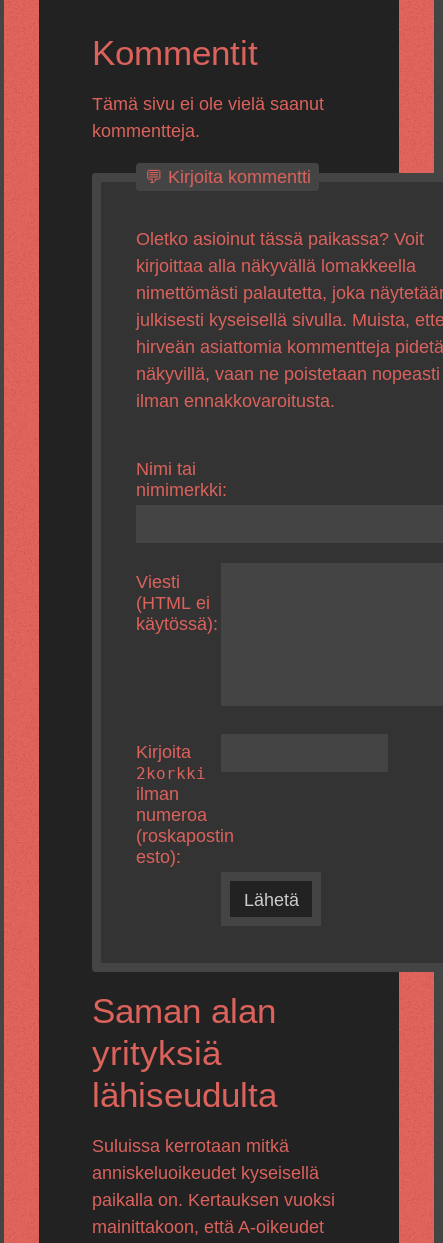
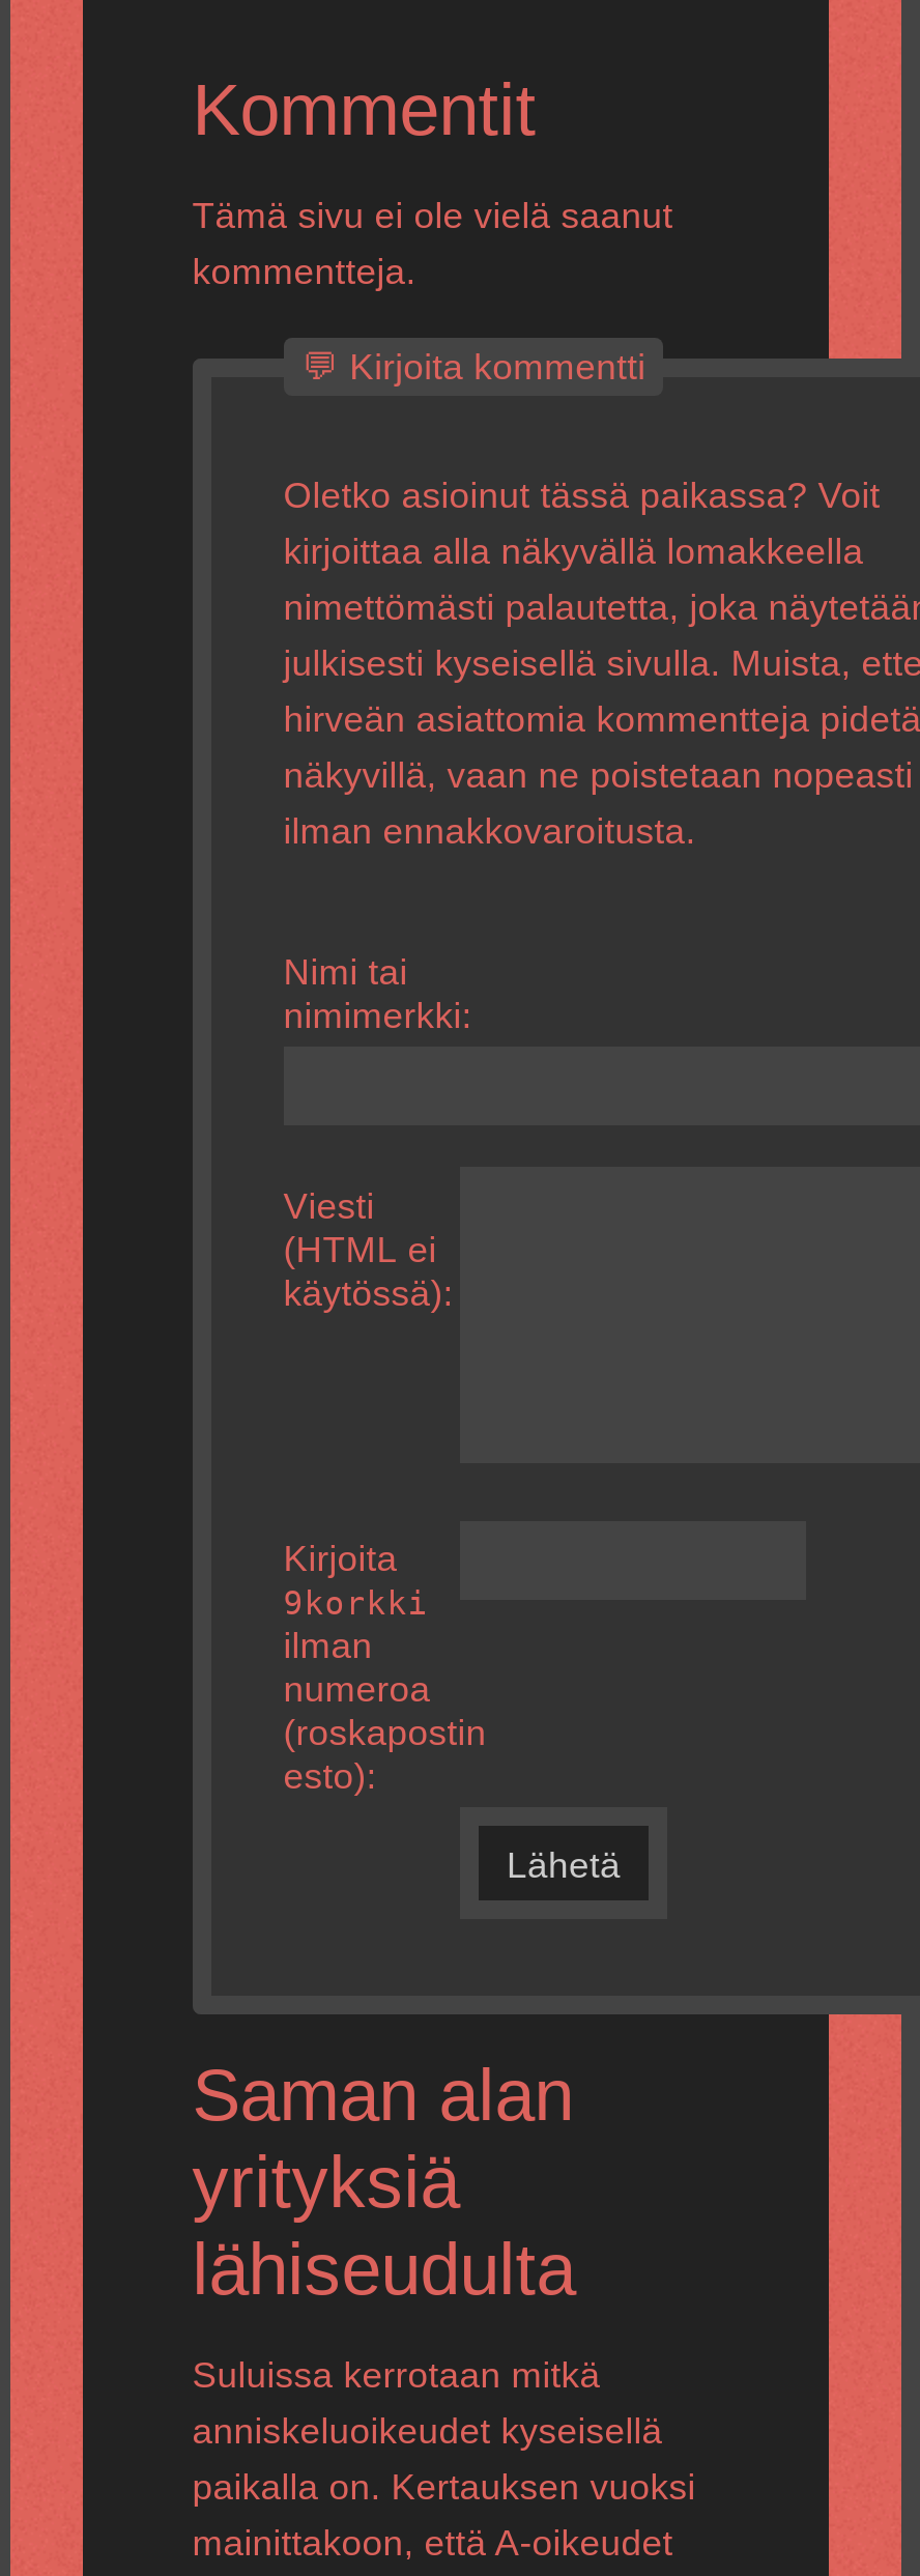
- 2korkki
+ 9korkki
